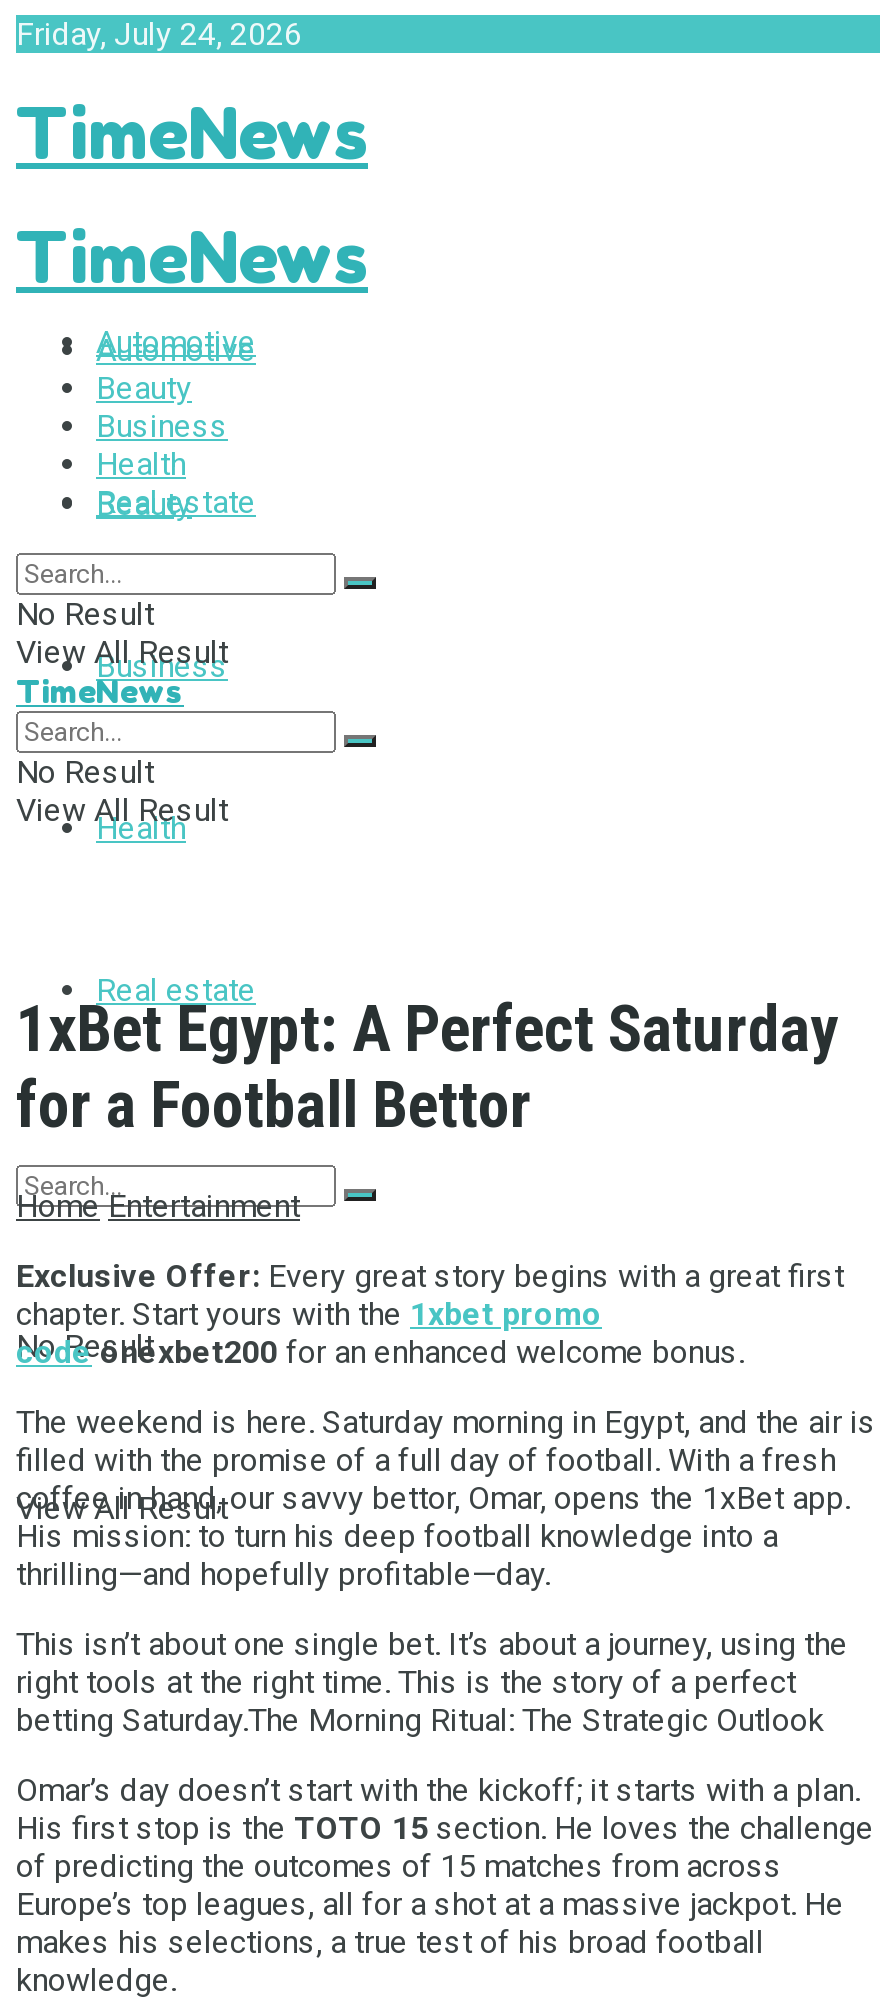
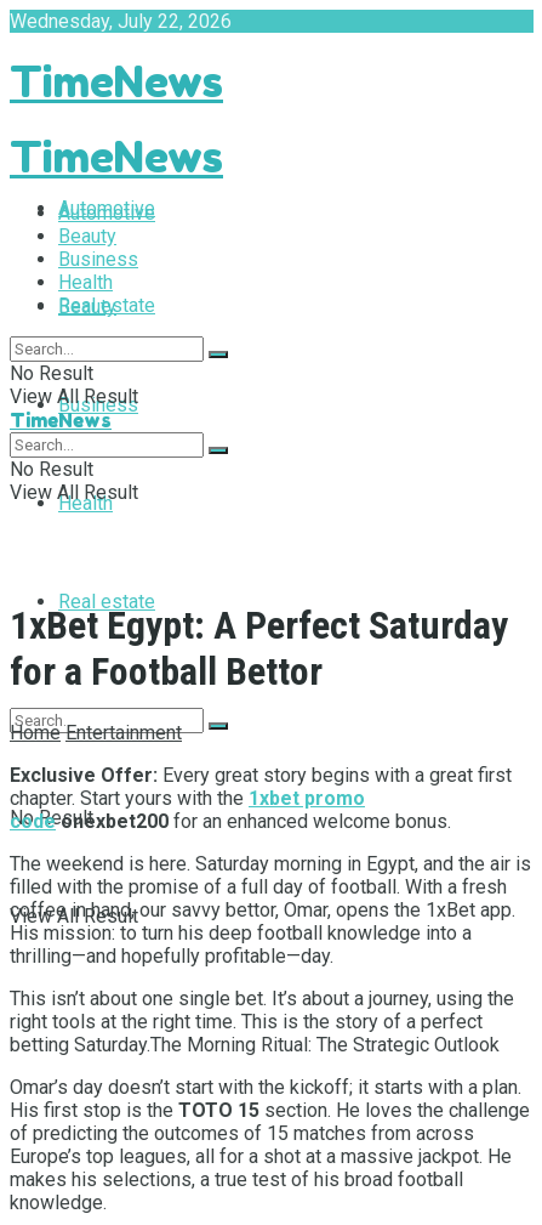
- Friday, July 24, 2026
+ Wednesday, July 22, 2026
